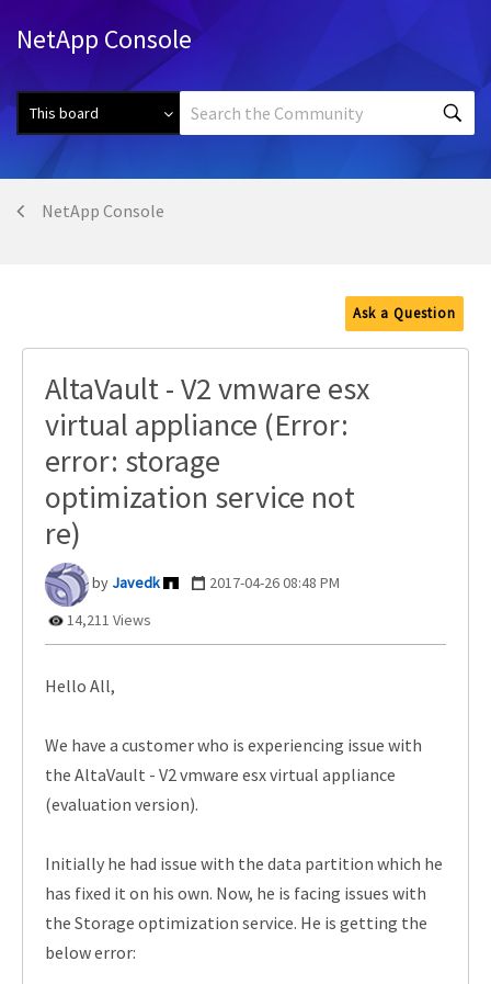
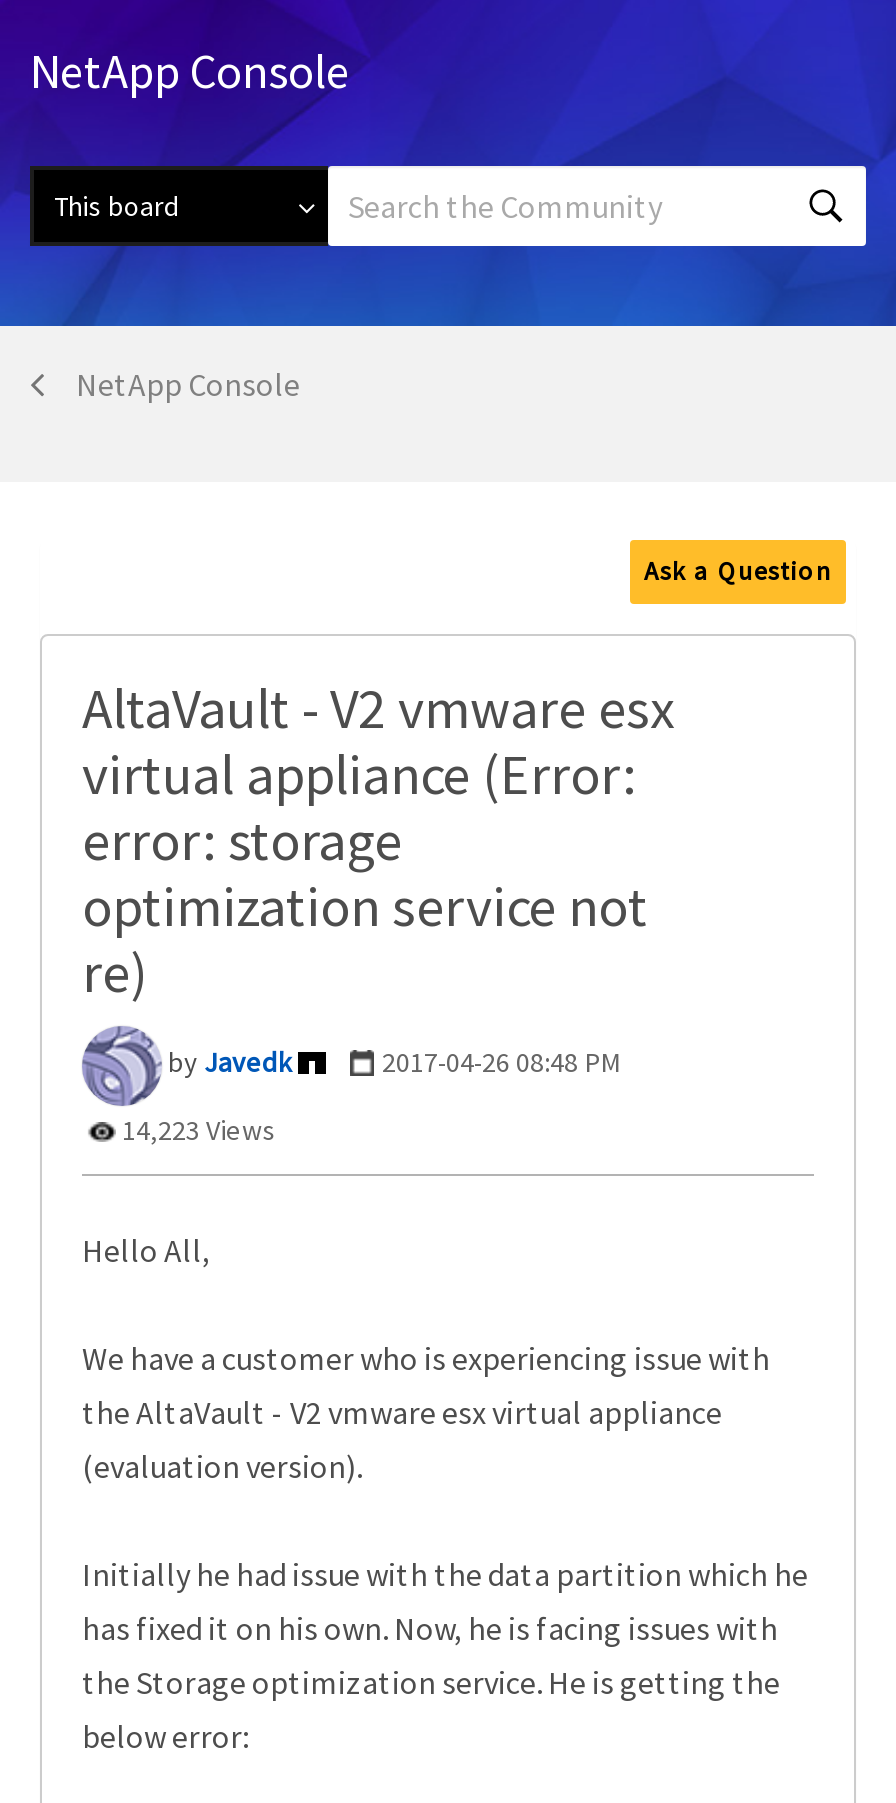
- 14,211 Views
+ 14,223 Views
